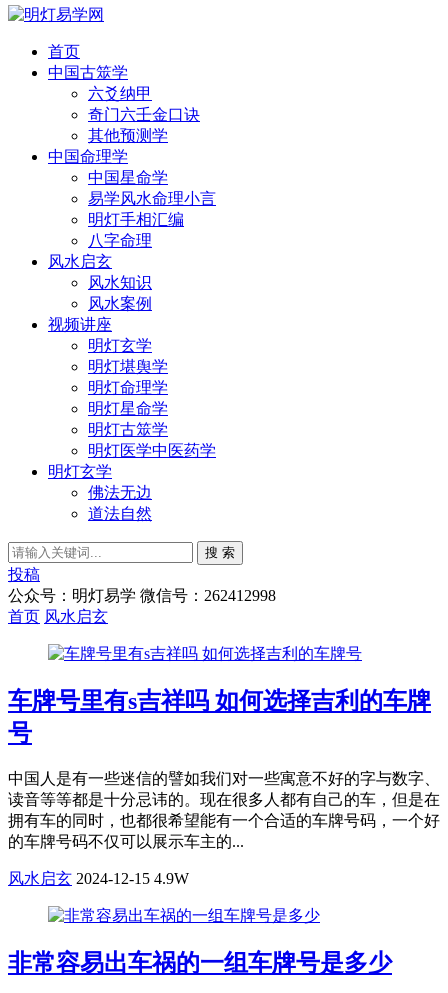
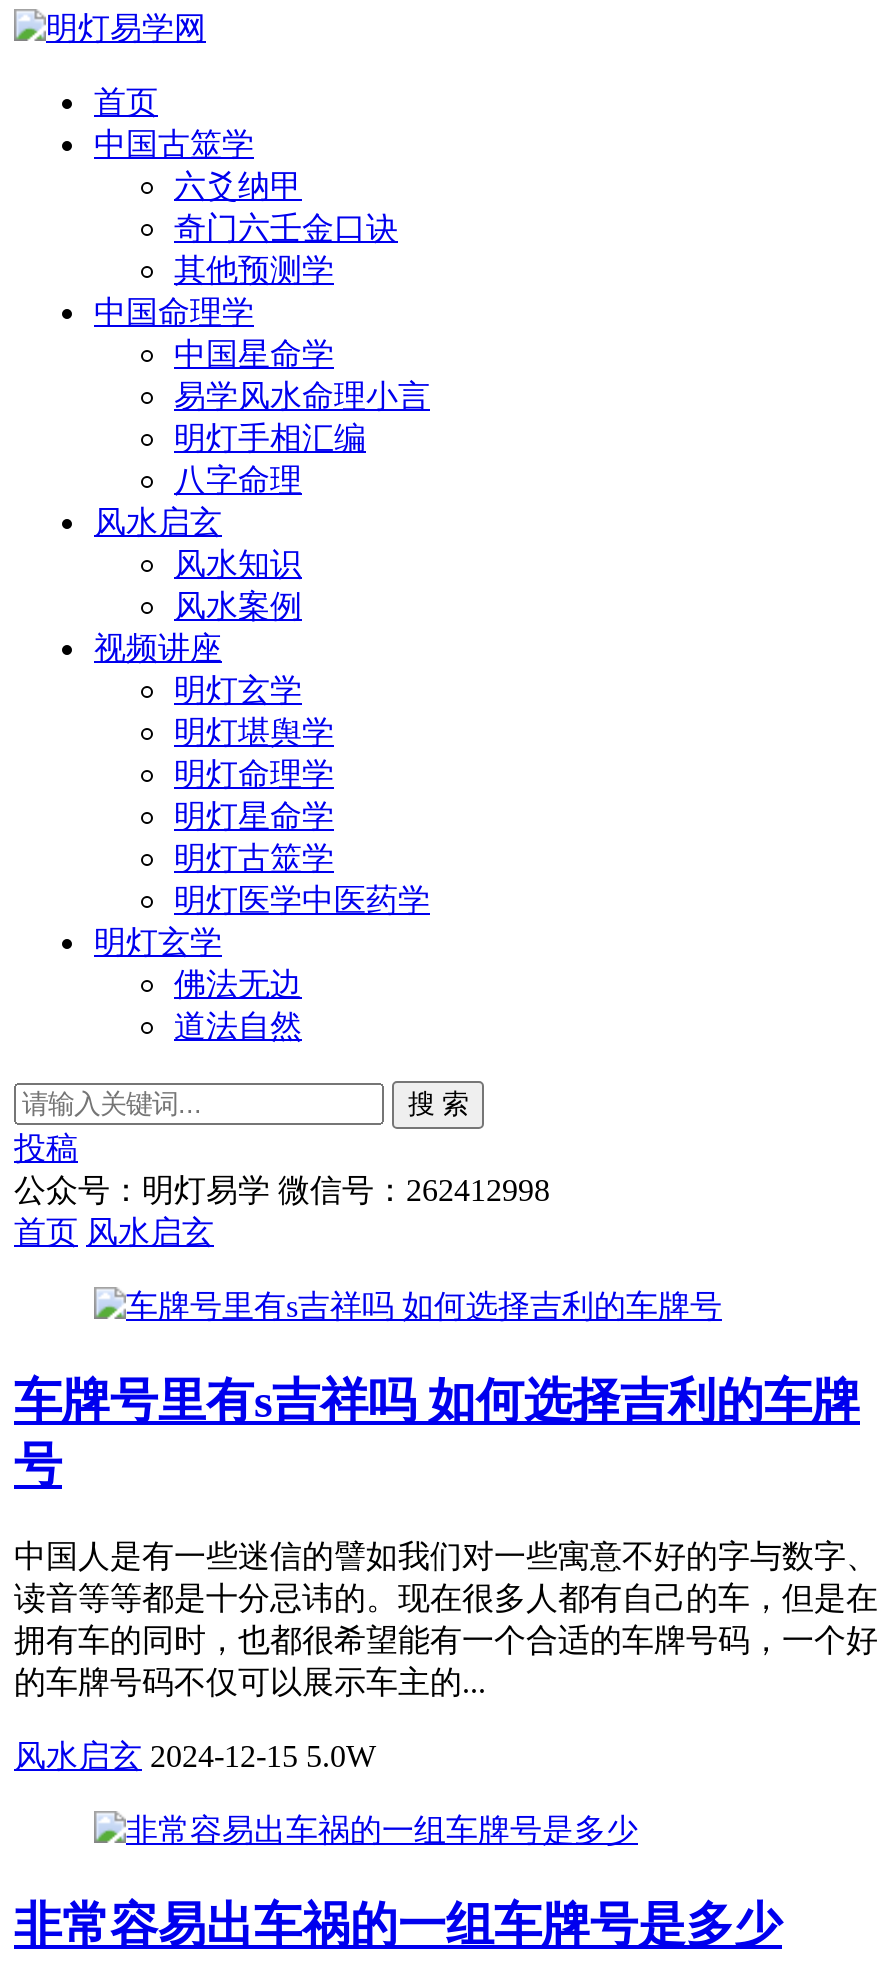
- 风水启玄 2024-12-15 4.9W
+ 风水启玄 2024-12-15 5.0W
